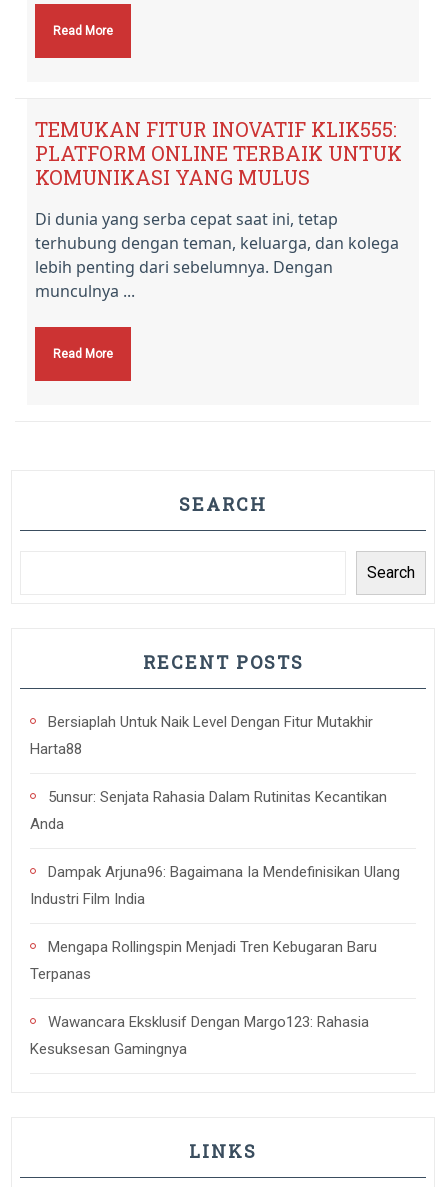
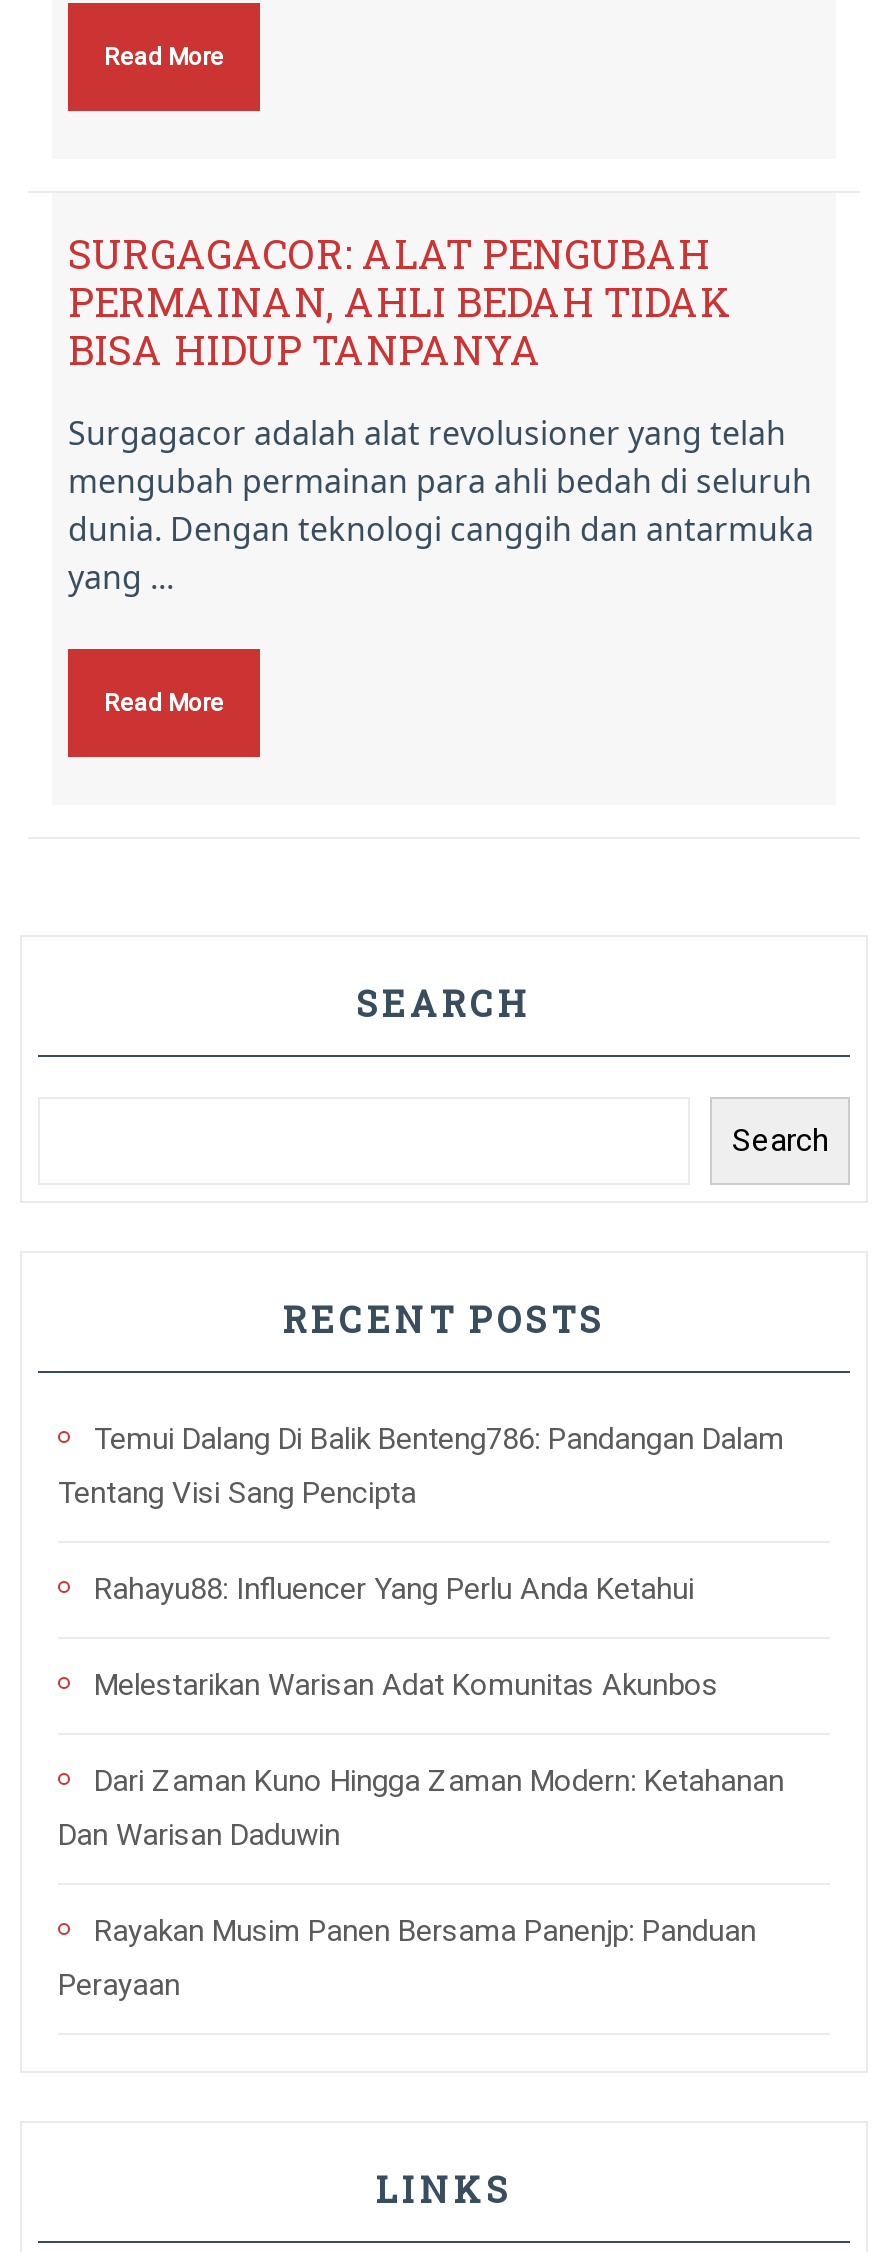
- TEMUKAN FITUR INOVATIF KLIK555:
- PLATFORM ONLINE TERBAIK UNTUK
- KOMUNIKASI YANG MULUS
+ SURGAGACOR: ALAT PENGUBAH
+ PERMAINAN, AHLI BEDAH TIDAK
+ BISA HIDUP TANPANYA

- Di dunia yang serba cepat saat ini, tetap
- terhubung dengan teman, keluarga, dan kolega
- lebih penting dari sebelumnya. Dengan
- munculnya ...
+ Surgagacor adalah alat revolusioner yang telah
+ mengubah permainan para ahli bedah di seluruh
+ dunia. Dengan teknologi canggih dan antarmuka
+ yang ...

- Bersiaplah Untuk Naik Level Dengan Fitur Mutakhir
- Harta88
- 5unsur: Senjata Rahasia Dalam Rutinitas Kecantikan
- Anda
- Dampak Arjuna96: Bagaimana Ia Mendefinisikan Ulang
- Industri Film India
- Mengapa Rollingspin Menjadi Tren Kebugaran Baru
- Terpanas
- Wawancara Eksklusif Dengan Margo123: Rahasia
- Kesuksesan Gamingnya
+ Temui Dalang Di Balik Benteng786: Pandangan Dalam
+ Tentang Visi Sang Pencipta
+ Rahayu88: Influencer Yang Perlu Anda Ketahui
+ Melestarikan Warisan Adat Komunitas Akunbos
+ Dari Zaman Kuno Hingga Zaman Modern: Ketahanan
+ Dan Warisan Daduwin
+ Rayakan Musim Panen Bersama Panenjp: Panduan
+ Perayaan
